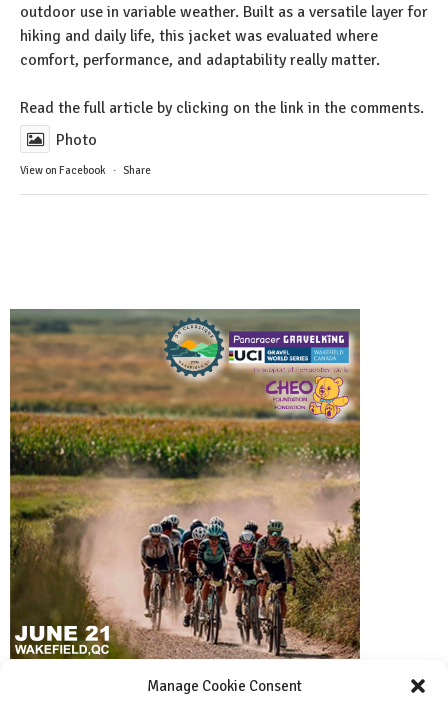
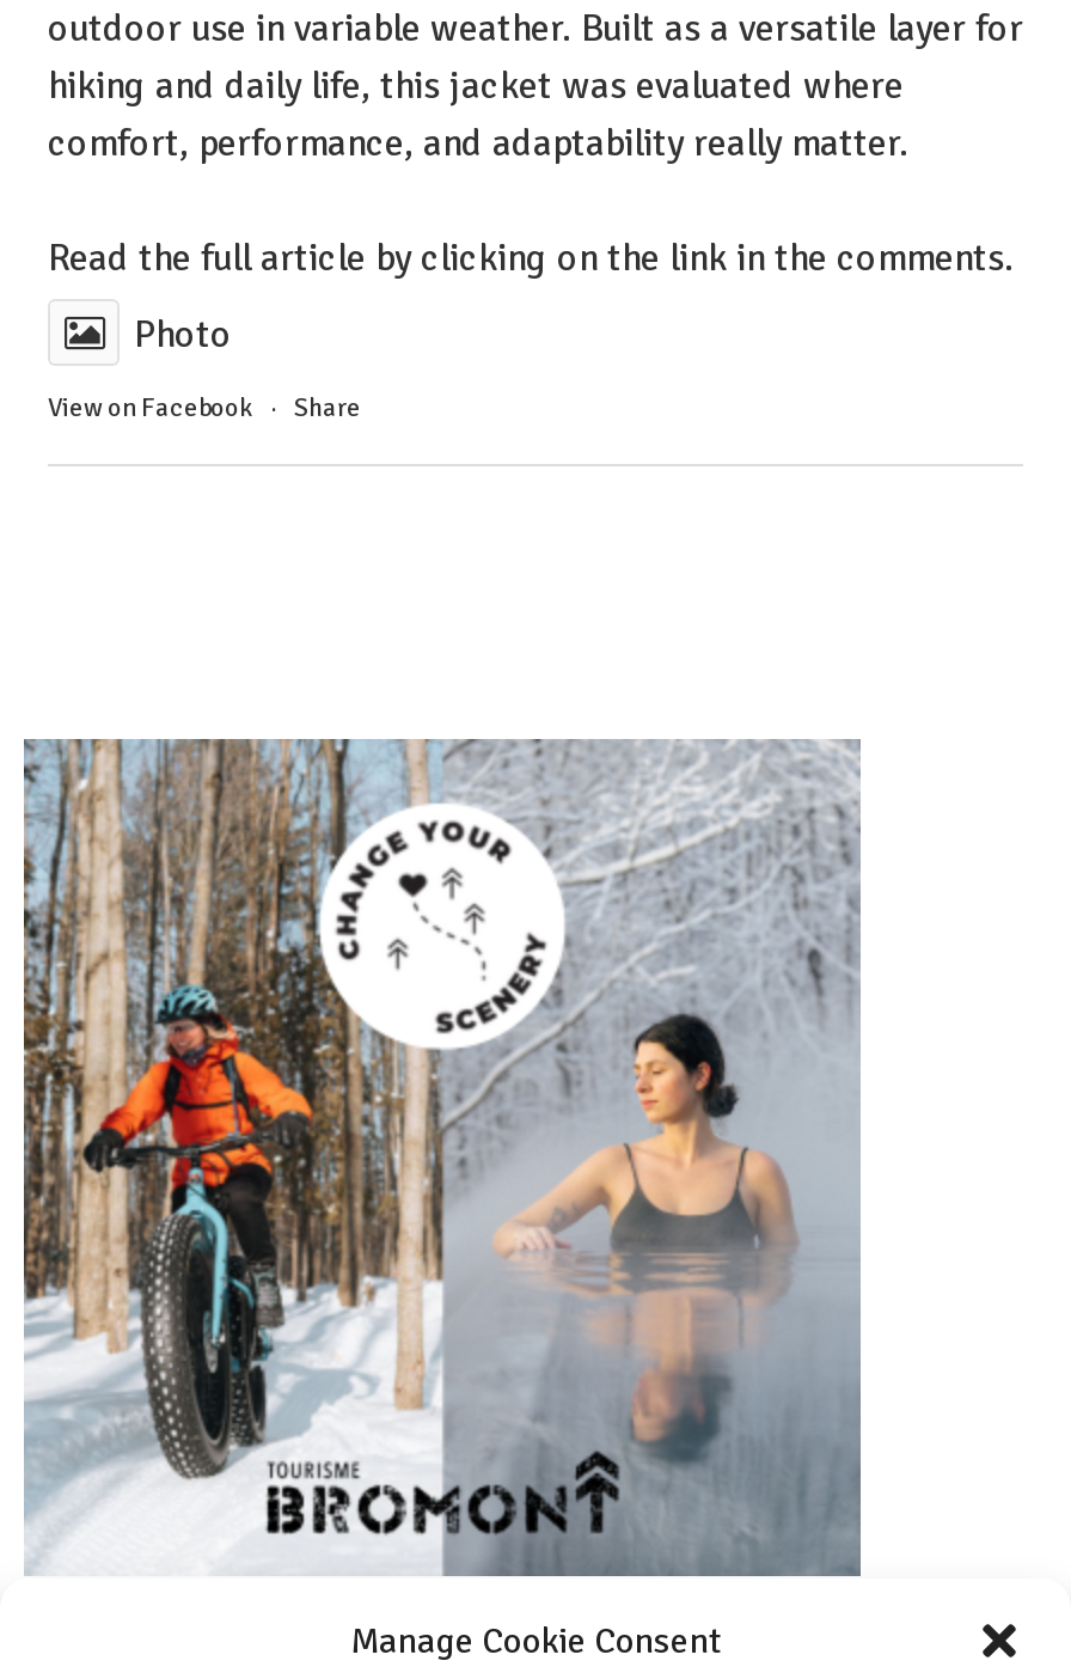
- [image]
+ [image]
